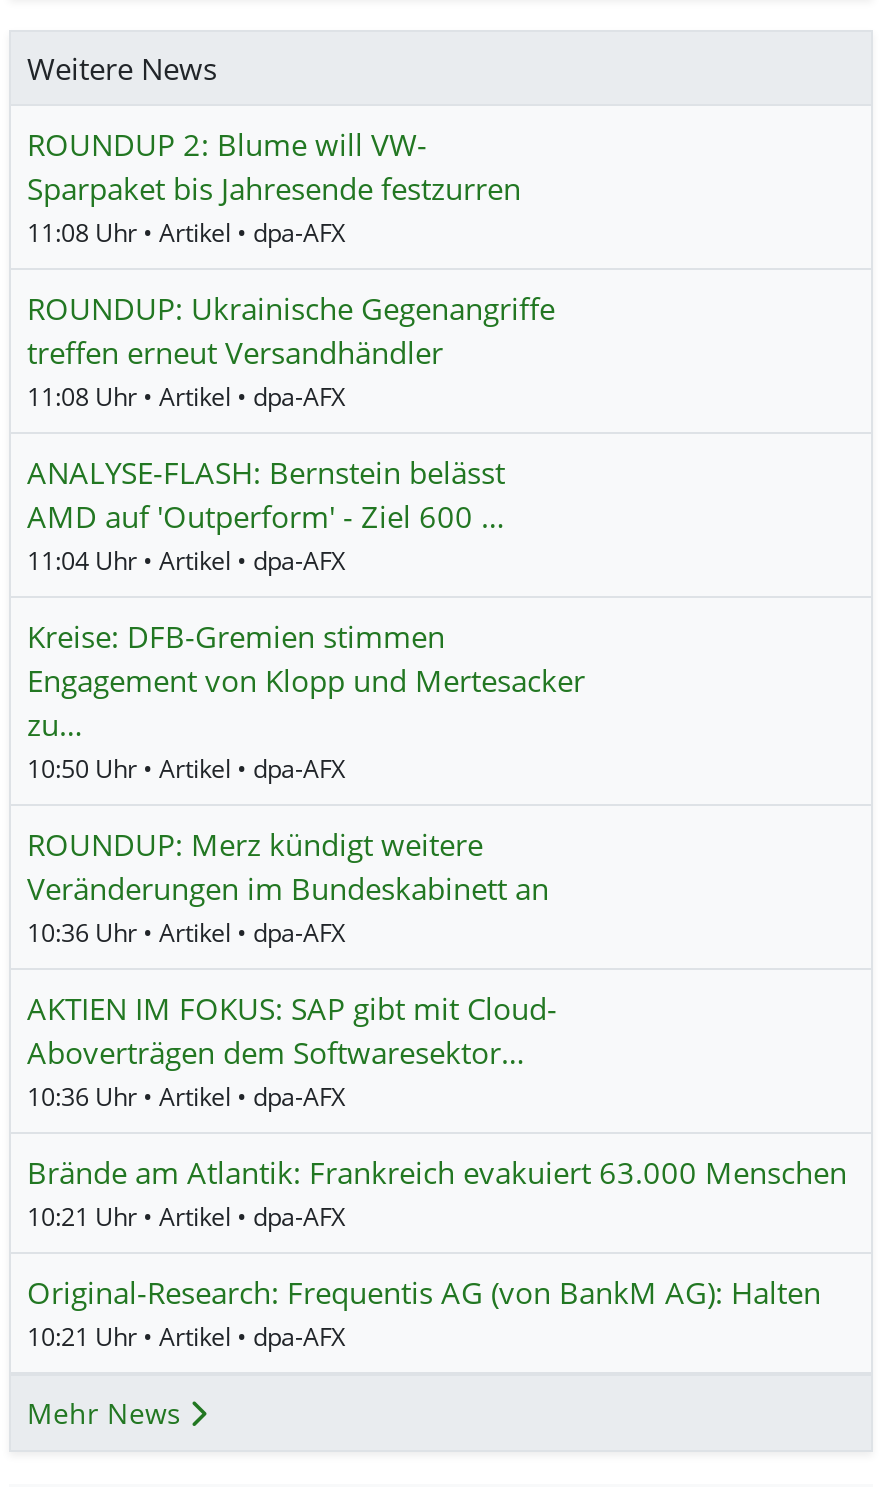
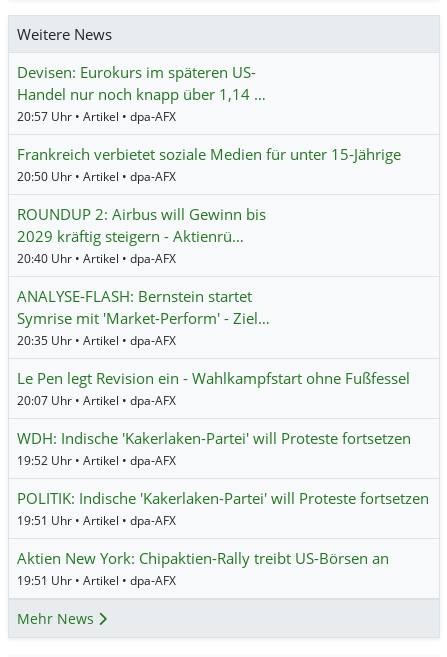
- ROUNDUP 2: Blume will VW-
- Sparpaket bis Jahresende festzurren
- 11:08 Uhr • Artikel • dpa-AFX
+ Devisen: Eurokurs im späteren US-
+ Handel nur noch knapp über 1,14 …
+ 20:57 Uhr • Artikel • dpa-AFX

- ROUNDUP: Ukrainische Gegenangriffe
- treffen erneut Versandhändler
- 11:08 Uhr • Artikel • dpa-AFX
+ Frankreich verbietet soziale Medien für unter 15-Jährige
+ 20:50 Uhr • Artikel • dpa-AFX

- ANALYSE-FLASH: Bernstein belässt
- AMD auf 'Outperform' - Ziel 600 …
- 11:04 Uhr • Artikel • dpa-AFX
+ ROUNDUP 2: Airbus will Gewinn bis
+ 2029 kräftig steigern - Aktienrü…
+ 20:40 Uhr • Artikel • dpa-AFX

- Kreise: DFB-Gremien stimmen
- Engagement von Klopp und Mertesacker
- zu…
- 10:50 Uhr • Artikel • dpa-AFX
+ ANALYSE-FLASH: Bernstein startet
+ Symrise mit 'Market-Perform' - Ziel…
+ 20:35 Uhr • Artikel • dpa-AFX

- ROUNDUP: Merz kündigt weitere
- Veränderungen im Bundeskabinett an
- 10:36 Uhr • Artikel • dpa-AFX
+ Le Pen legt Revision ein - Wahlkampfstart ohne Fußfessel
+ 20:07 Uhr • Artikel • dpa-AFX

- AKTIEN IM FOKUS: SAP gibt mit Cloud-
- Aboverträgen dem Softwaresektor…
- 10:36 Uhr • Artikel • dpa-AFX
+ WDH: Indische 'Kakerlaken-Partei' will Proteste fortsetzen
+ 19:52 Uhr • Artikel • dpa-AFX

- Brände am Atlantik: Frankreich evakuiert 63.000 Menschen
- 10:21 Uhr • Artikel • dpa-AFX
+ POLITIK: Indische 'Kakerlaken-Partei' will Proteste fortsetzen
+ 19:51 Uhr • Artikel • dpa-AFX

- Original-Research: Frequentis AG (von BankM AG): Halten
- 10:21 Uhr • Artikel • dpa-AFX
+ Aktien New York: Chipaktien-Rally treibt US-Börsen an
+ 19:51 Uhr • Artikel • dpa-AFX
